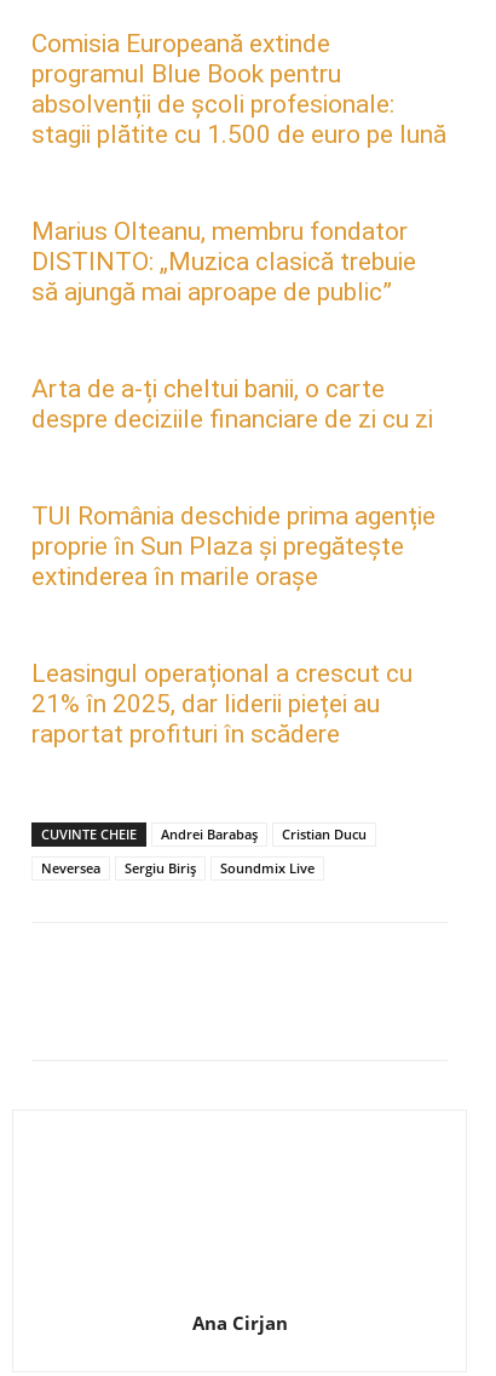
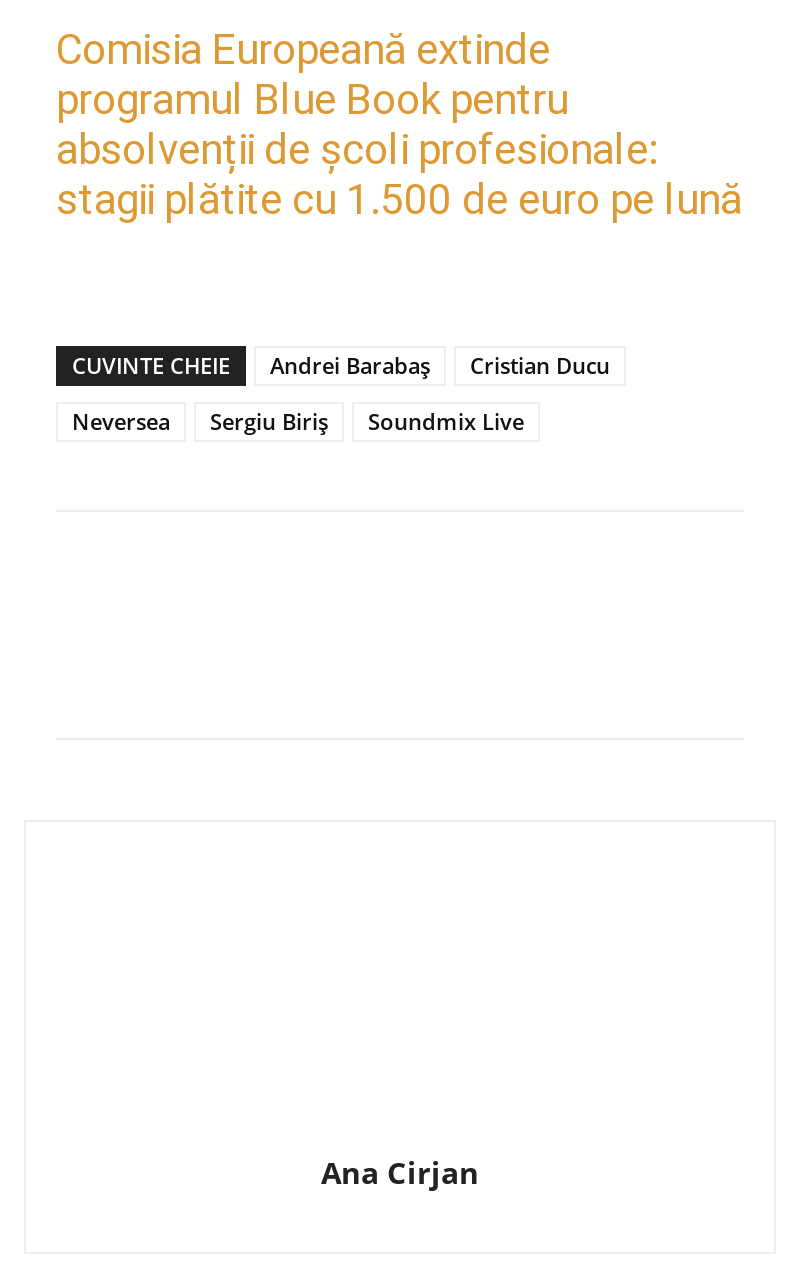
- Marius Olteanu, membru fondator
- DISTINTO: „Muzica clasică trebuie
- să ajungă mai aproape de public”
- Arta de a-ți cheltui banii, o carte
- despre deciziile financiare de zi cu zi
- TUI România deschide prima agenție
- proprie în Sun Plaza și pregătește
- extinderea în marile orașe
- Leasingul operațional a crescut cu
- 21% în 2025, dar liderii pieței au
- raportat profituri în scădere
